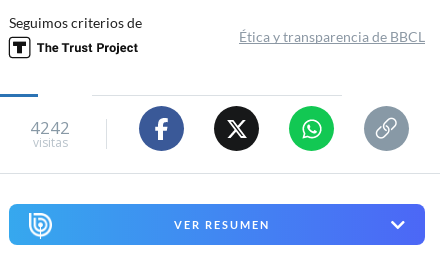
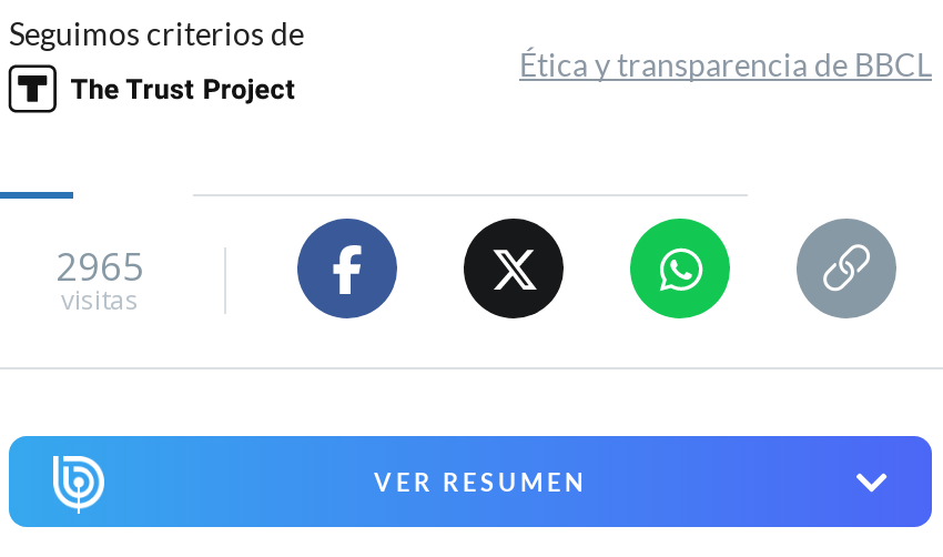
- 4242
+ 2965
